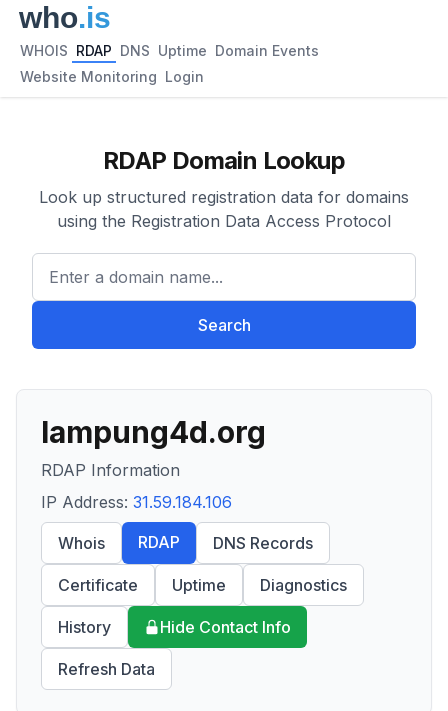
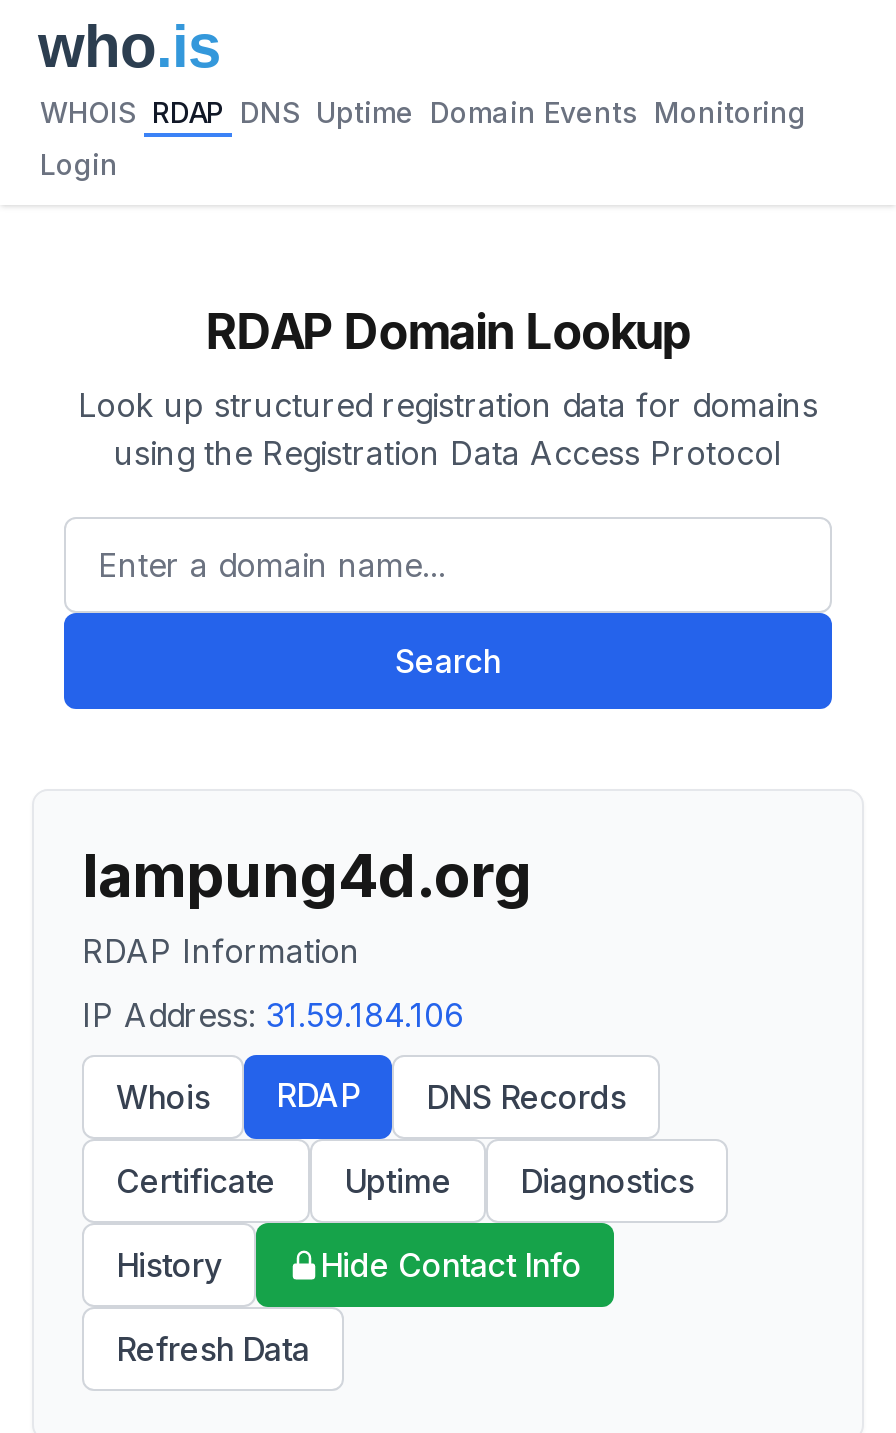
- WHOIS RDAP DNS Uptime Domain Events
+ WHOIS RDAP DNS Uptime Domain Events Monitoring

- Website Monitoring Login
+ Login
